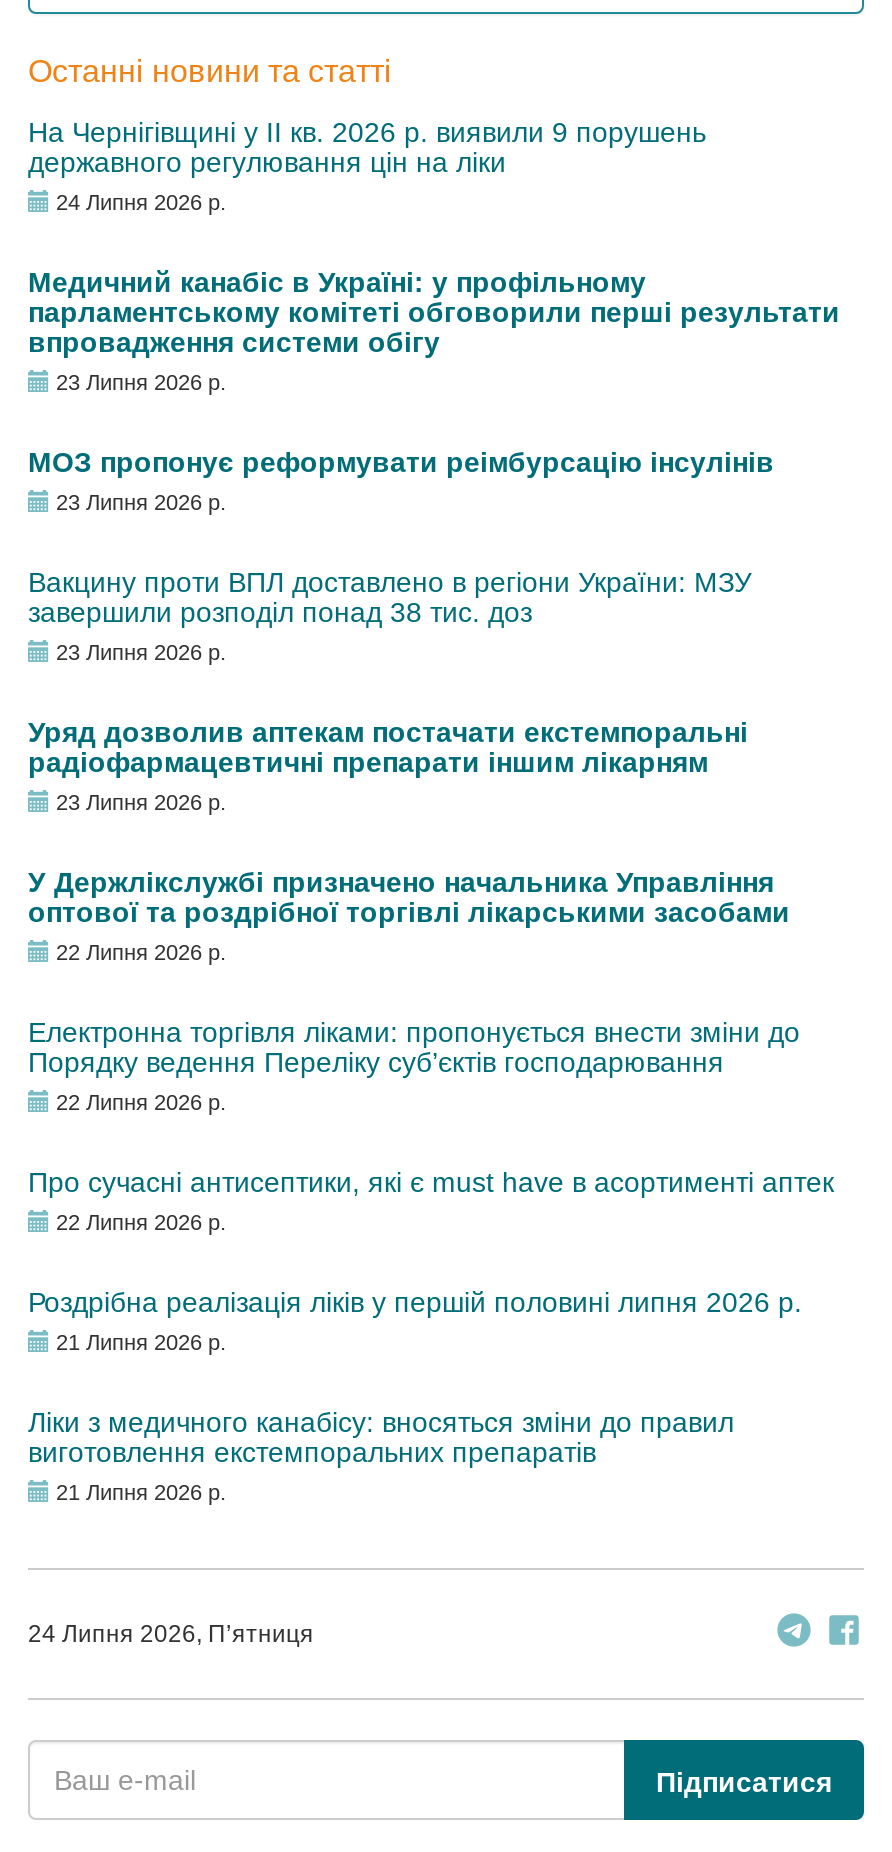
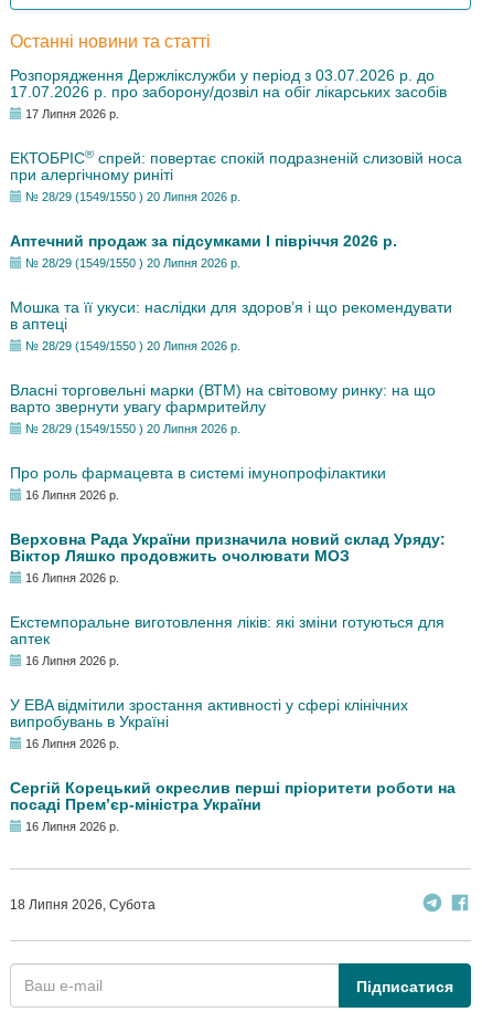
- На Чернігівщині у ІІ кв. 2026 р. виявили 9 порушень
- державного регулювання цін на ліки
- 24 Липня 2026 р.
+ Розпорядження Держлікслужби у період з 03.07.2026 р. до
+ 17.07.2026 р. про заборону/дозвіл на обіг лікарських засобів
+ 17 Липня 2026 р.

- Медичний канабіс в Україні: у профільному
- парламентському комітеті обговорили перші результати
- впровадження системи обігу
- 23 Липня 2026 р.
+ ЕКТОБРІС® спрей: повертає спокій подразненій слизовій носа
+ при алергічному риніті
+ № 28/29 (1549/1550 ) 20 Липня 2026 р.

- МОЗ пропонує реформувати реімбурсацію інсулінів
- 23 Липня 2026 р.
+ Аптечний продаж за підсумками І півріччя 2026 р.
+ № 28/29 (1549/1550 ) 20 Липня 2026 р.

- Вакцину проти ВПЛ доставлено в регіони України: МЗУ
- завершили розподіл понад 38 тис. доз
- 23 Липня 2026 р.
+ Мошка та її укуси: наслідки для здоров’я і що рекомендувати
+ в аптеці
+ № 28/29 (1549/1550 ) 20 Липня 2026 р.

- Уряд дозволив аптекам постачати екстемпоральні
- радіофармацевтичні препарати іншим лікарням
- 23 Липня 2026 р.
+ Власні торговельні марки (ВТМ) на світовому ринку: на що
+ варто звернути увагу фармритейлу
+ № 28/29 (1549/1550 ) 20 Липня 2026 р.

- У Держлікслужбі призначено начальника Управління
- оптової та роздрібної торгівлі лікарськими засобами
- 22 Липня 2026 р.
+ Про роль фармацевта в системі імунопрофілактики
+ 16 Липня 2026 р.

- Електронна торгівля ліками: пропонується внести зміни до
- Порядку ведення Переліку суб’єктів господарювання
- 22 Липня 2026 р.
+ Верховна Рада України призначила новий склад Уряду:
+ Віктор Ляшко продовжить очолювати МОЗ
+ 16 Липня 2026 р.

- Про сучасні антисептики, які є must have в асортименті аптек
- 22 Липня 2026 р.
+ Екстемпоральне виготовлення ліків: які зміни готуються для
+ аптек
+ 16 Липня 2026 р.

- Роздрібна реалізація ліків у першій половині липня 2026 р.
- 21 Липня 2026 р.
+ У EBA відмітили зростання активності у сфері клінічних
+ випробувань в Україні
+ 16 Липня 2026 р.

- Ліки з медичного канабісу: вносяться зміни до правил
- виготовлення екстемпоральних препаратів
- 21 Липня 2026 р.
+ Сергій Корецький окреслив перші пріоритети роботи на
+ посаді Прем’єр-міністра України
+ 16 Липня 2026 р.

- 24 Липня 2026, П’ятниця
+ 18 Липня 2026, Субота
